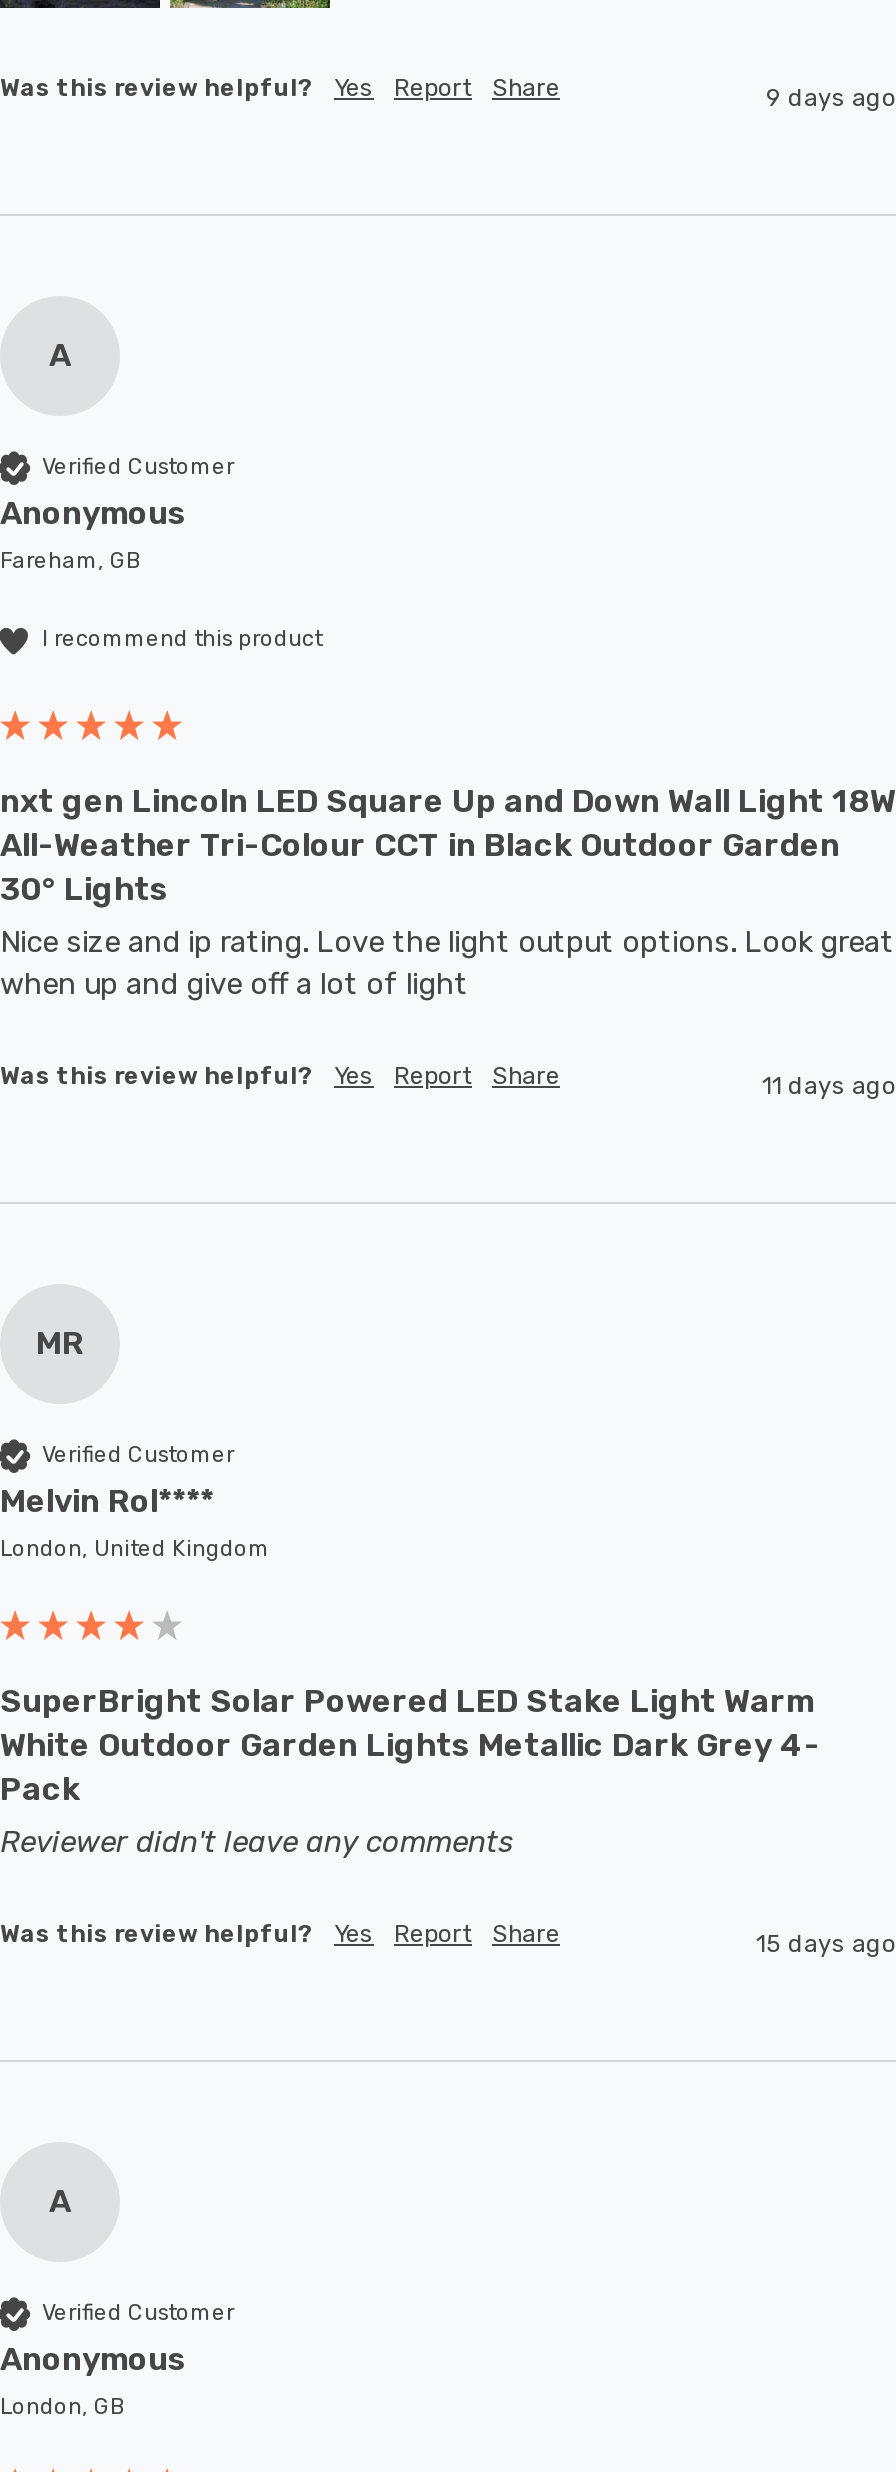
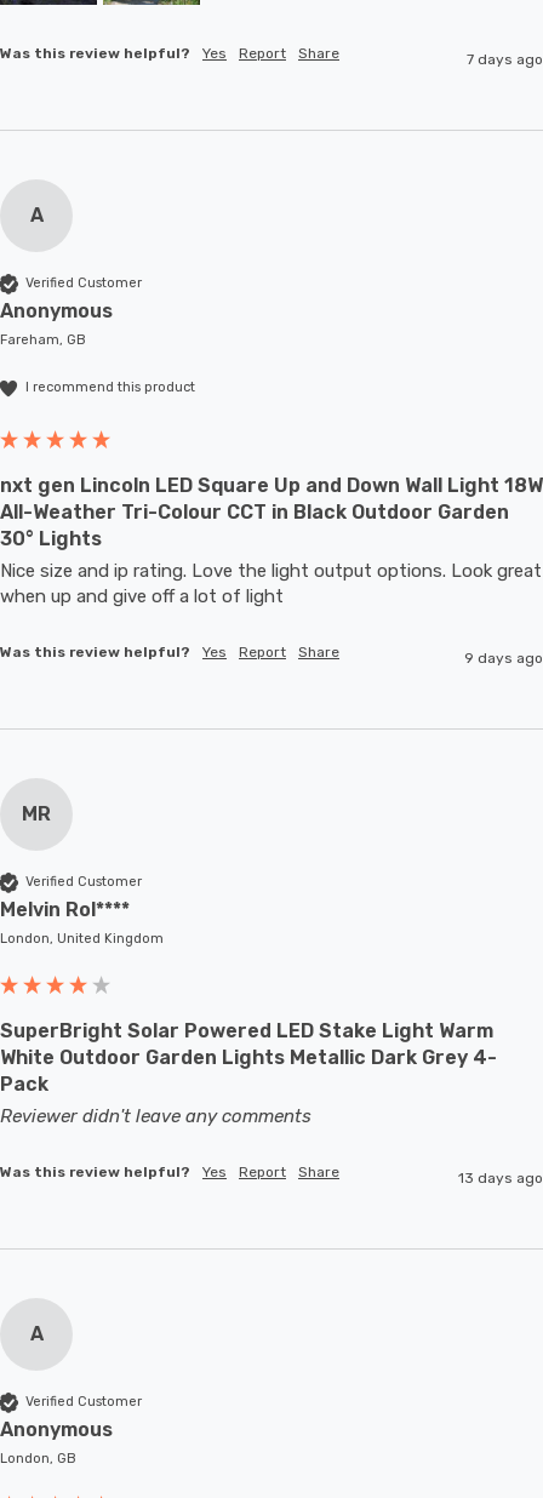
- 9 days ago
+ 7 days ago

- 11 days ago
+ 9 days ago

- 15 days ago
+ 13 days ago
